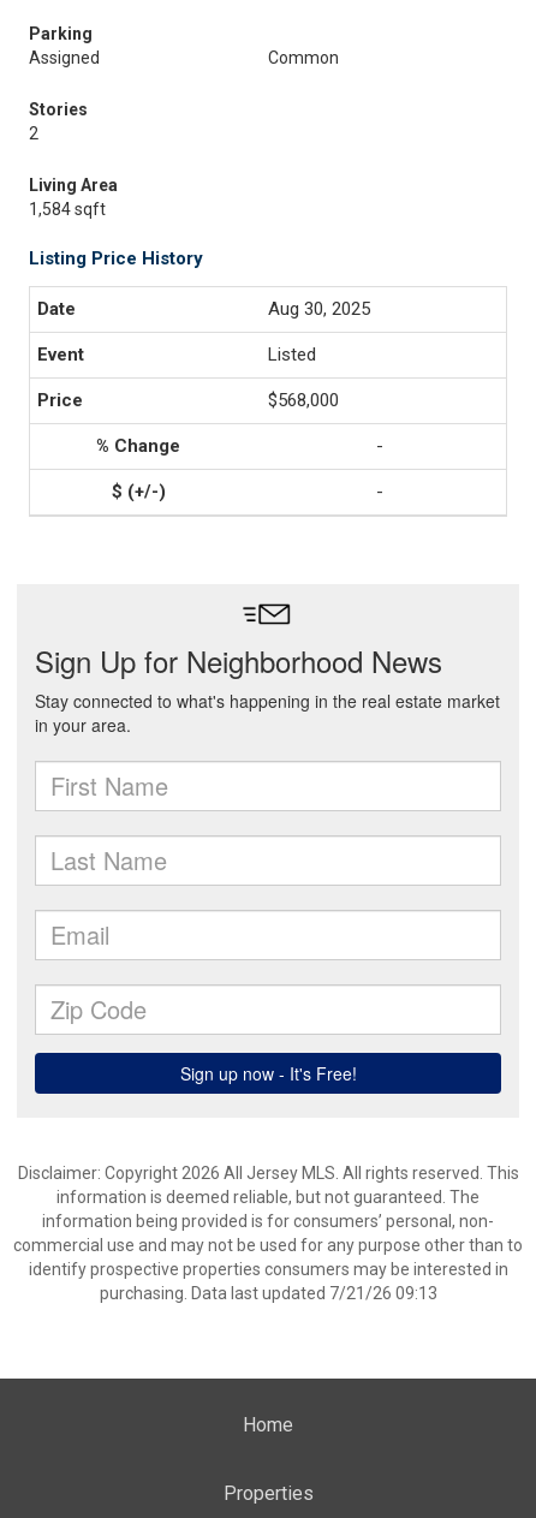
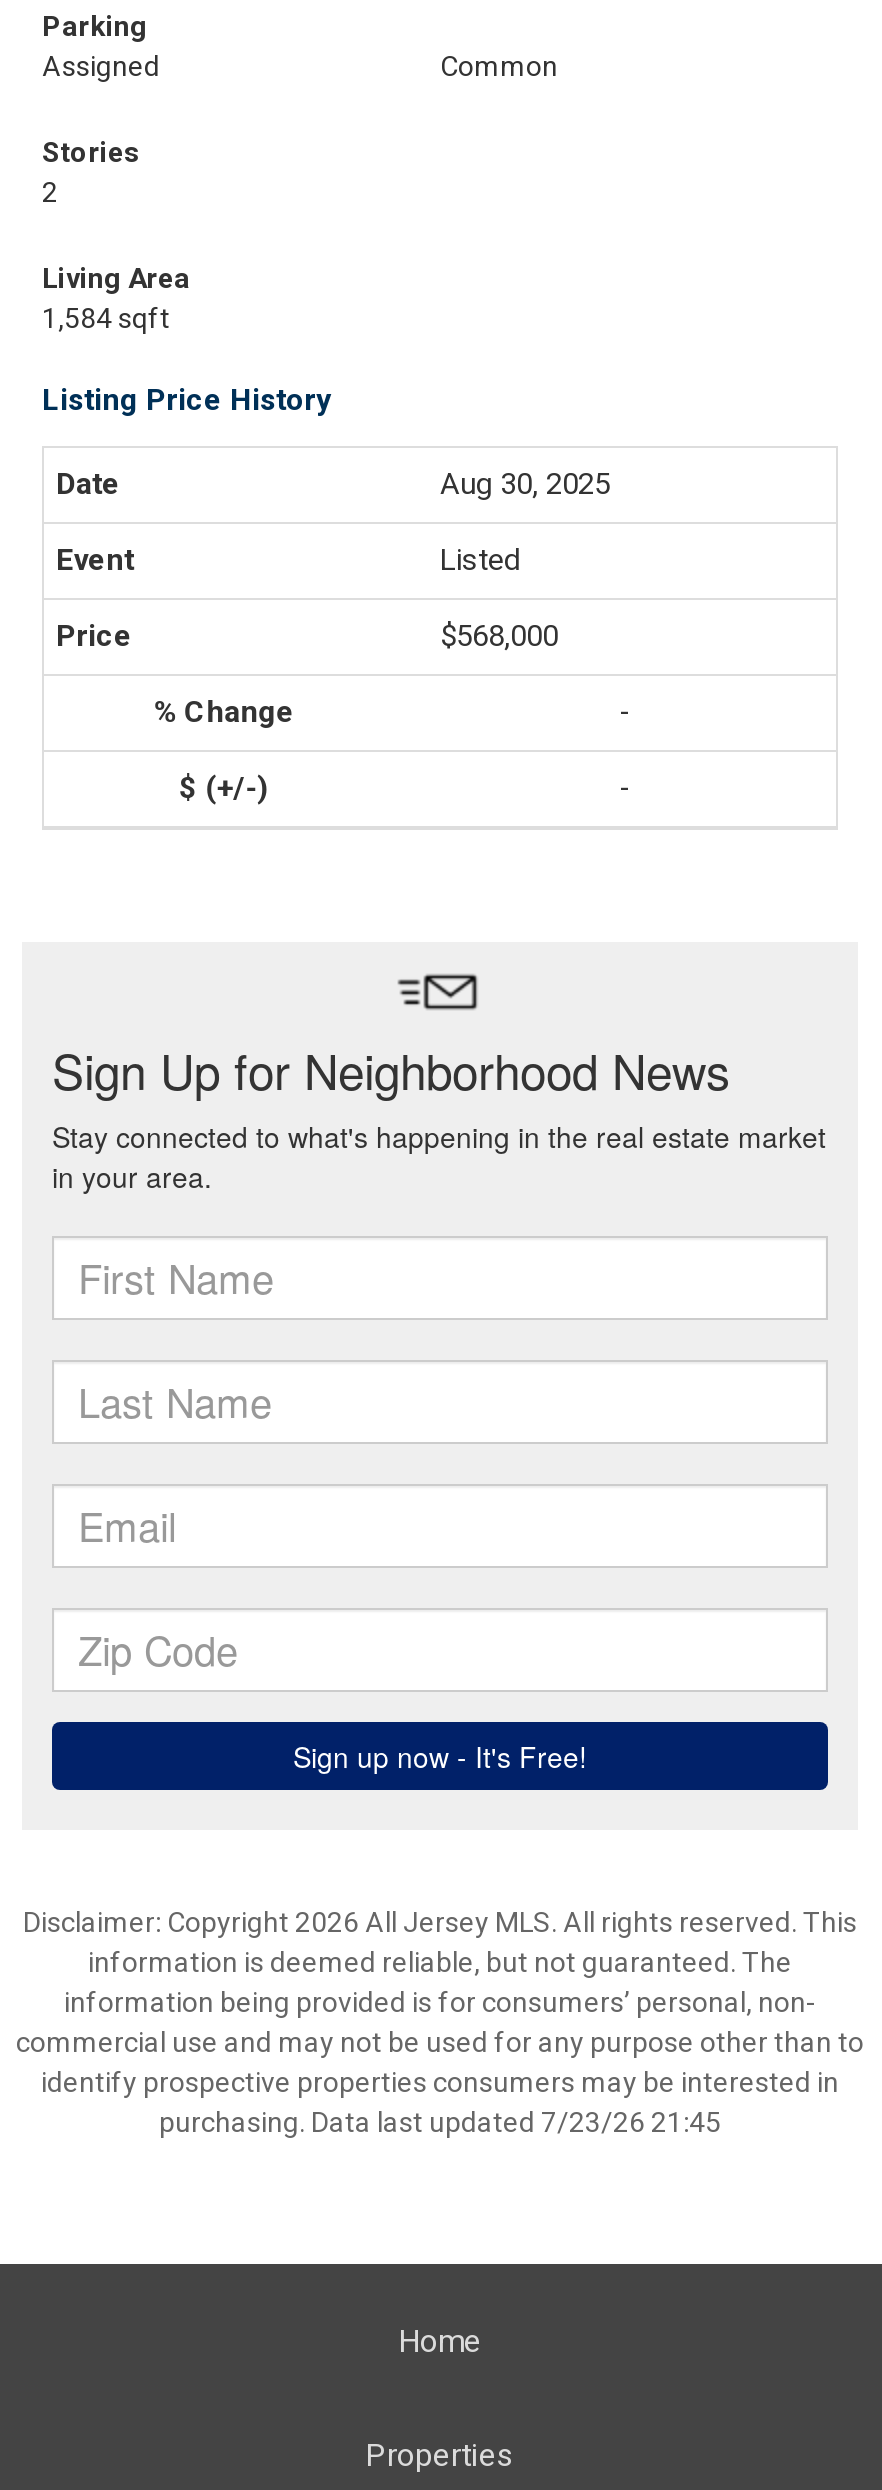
- purchasing. Data last updated 7/21/26 09:13
+ purchasing. Data last updated 7/23/26 21:45
